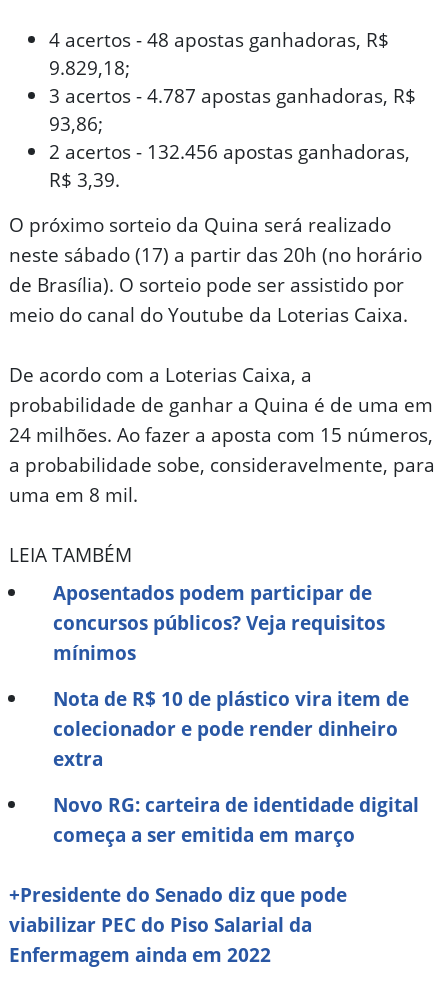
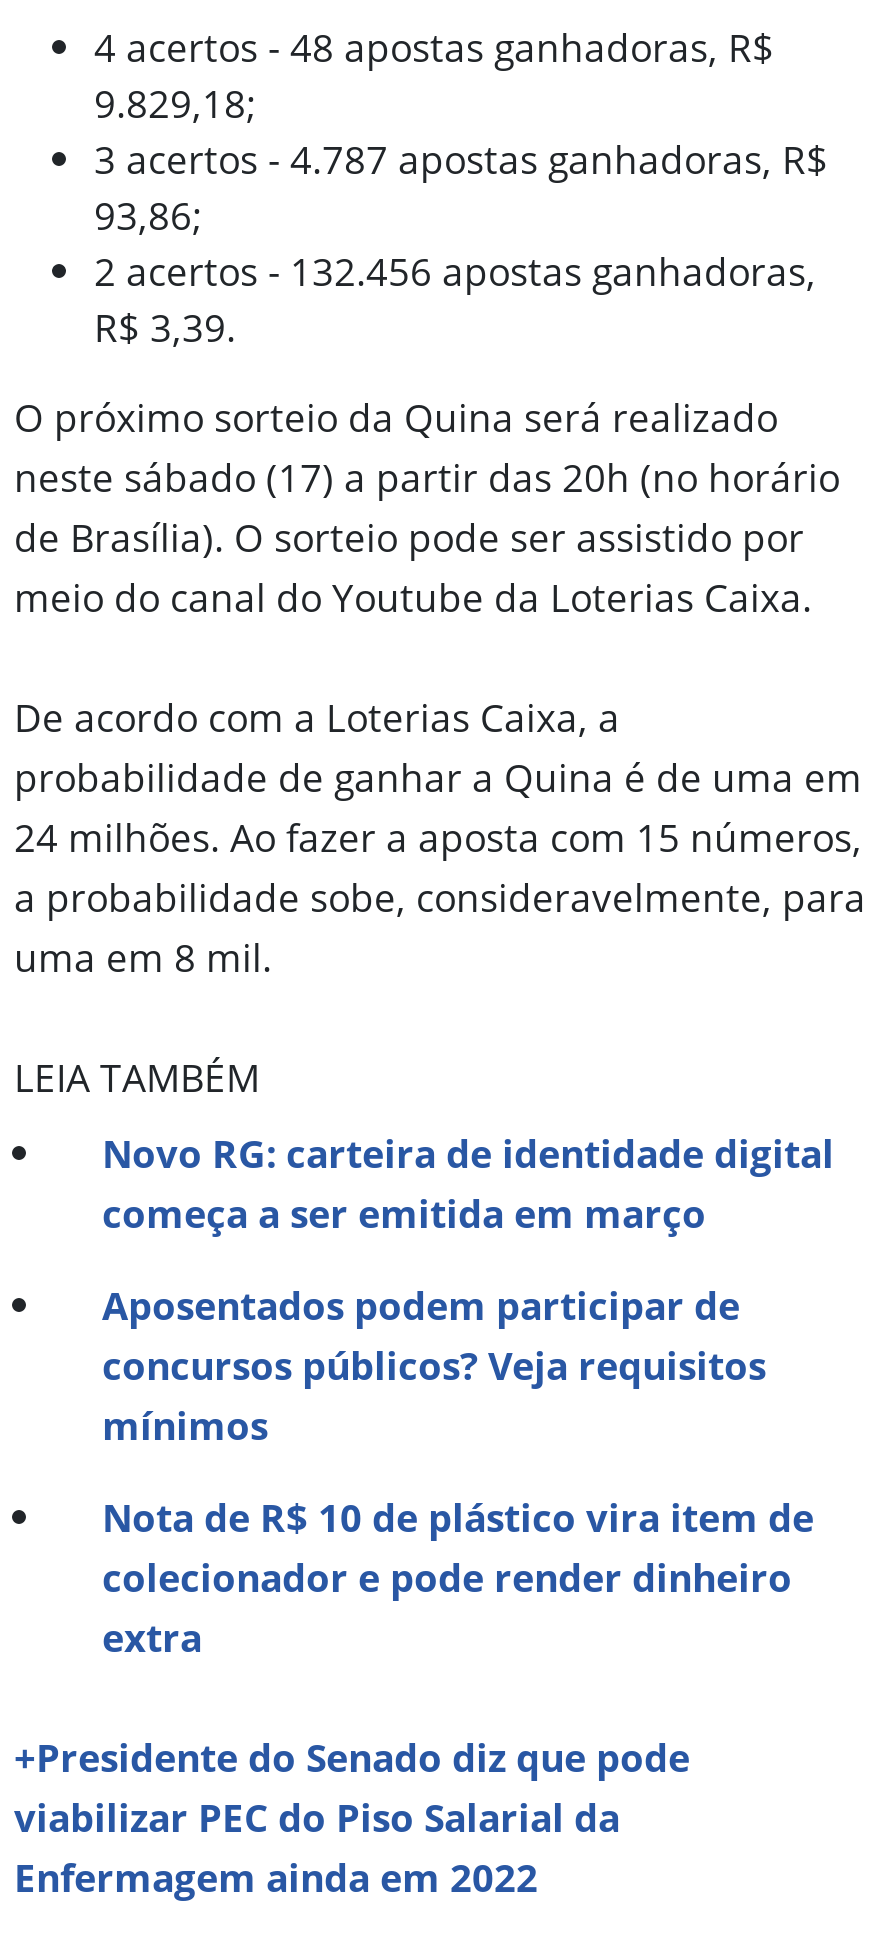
moved down: Aposentados podem participar de | concursos públicos? Veja requisitos | mínimos | Nota de R$ 10 de plástico vira item de | colecionador e pode render dinheiro | extra

moved up: Novo RG: carteira de identidade digital | começa a ser emitida em março
